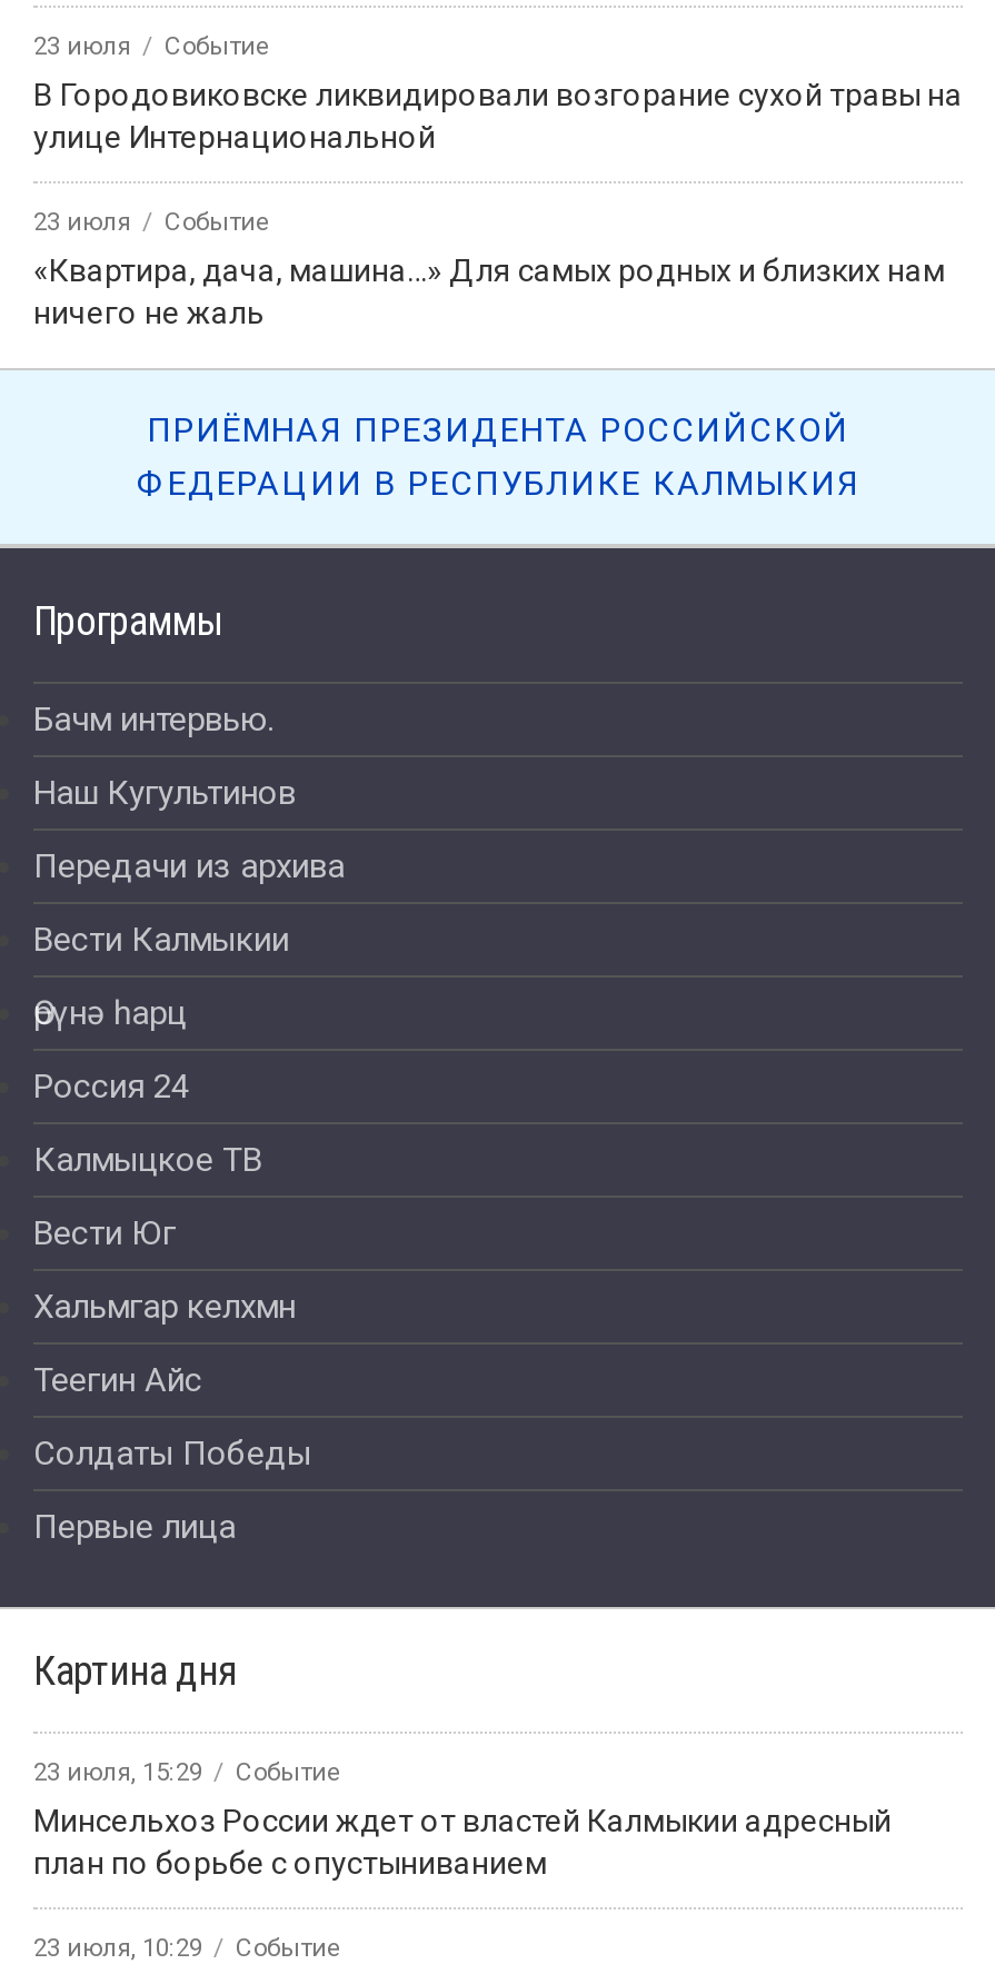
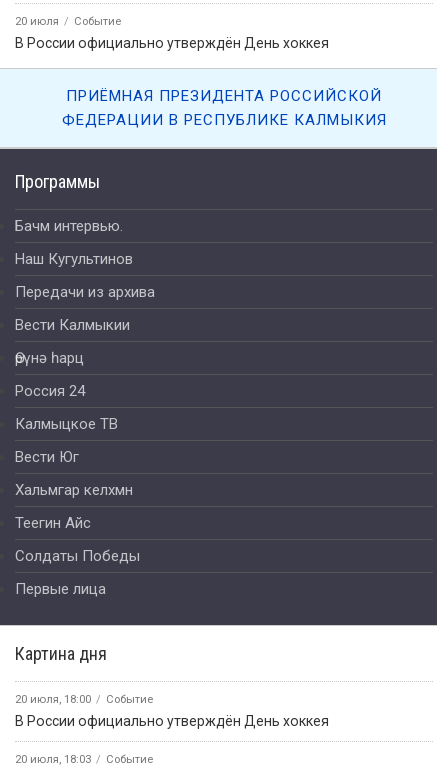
- 23 июля Событие
+ 20 июля Событие

- В Городовиковске ликвидировали возгорание сухой травы на
- улице Интернациональной
- 23 июля
- Событие
- «Квартира, дача, машина…» Для самых родных и близких нам
- ничего не жаль
+ В России официально утверждён День хоккея

- 23 июля, 15:29 Событие
+ 20 июля, 18:00 Событие

- Минсельхоз России ждет от властей Калмыкии адресный
- план по борьбе с опустыниванием
+ В России официально утверждён День хоккея

- 23 июля, 10:29 Событие
+ 20 июля, 18:03 Событие
